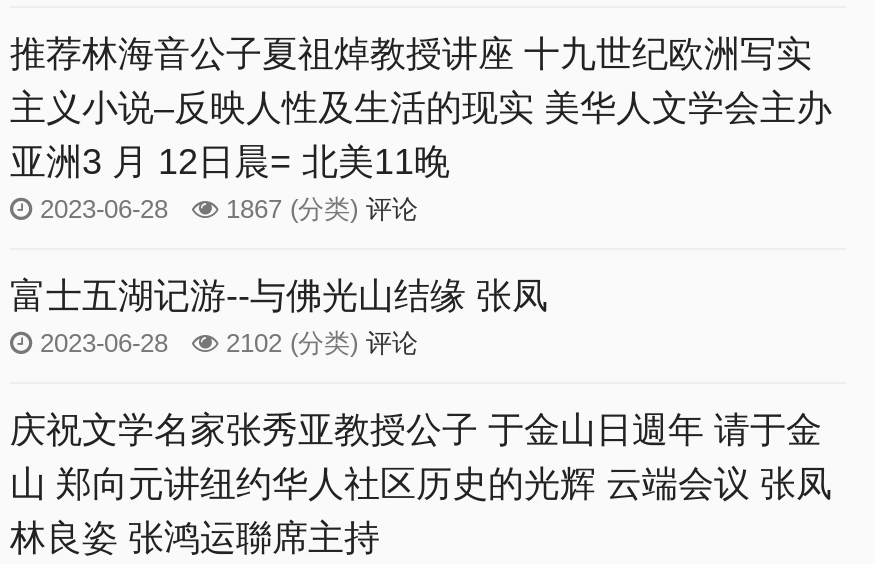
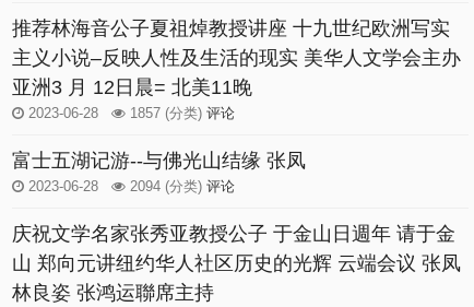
- 2023-06-28 1867 (分类)评论
+ 2023-06-28 1857 (分类)评论

- 2023-06-28 2102 (分类)评论
+ 2023-06-28 2094 (分类)评论
